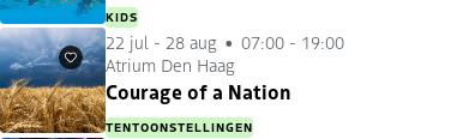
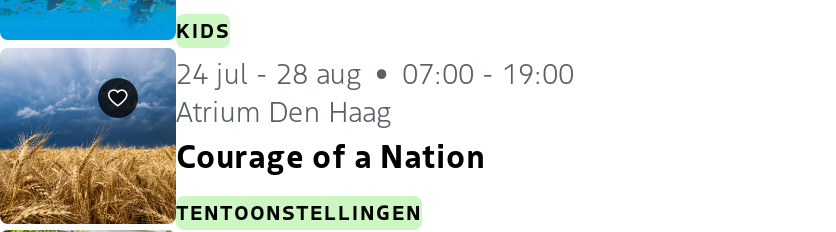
- 22 jul - 28 aug 07:00 - 19:00
+ 24 jul - 28 aug 07:00 - 19:00
